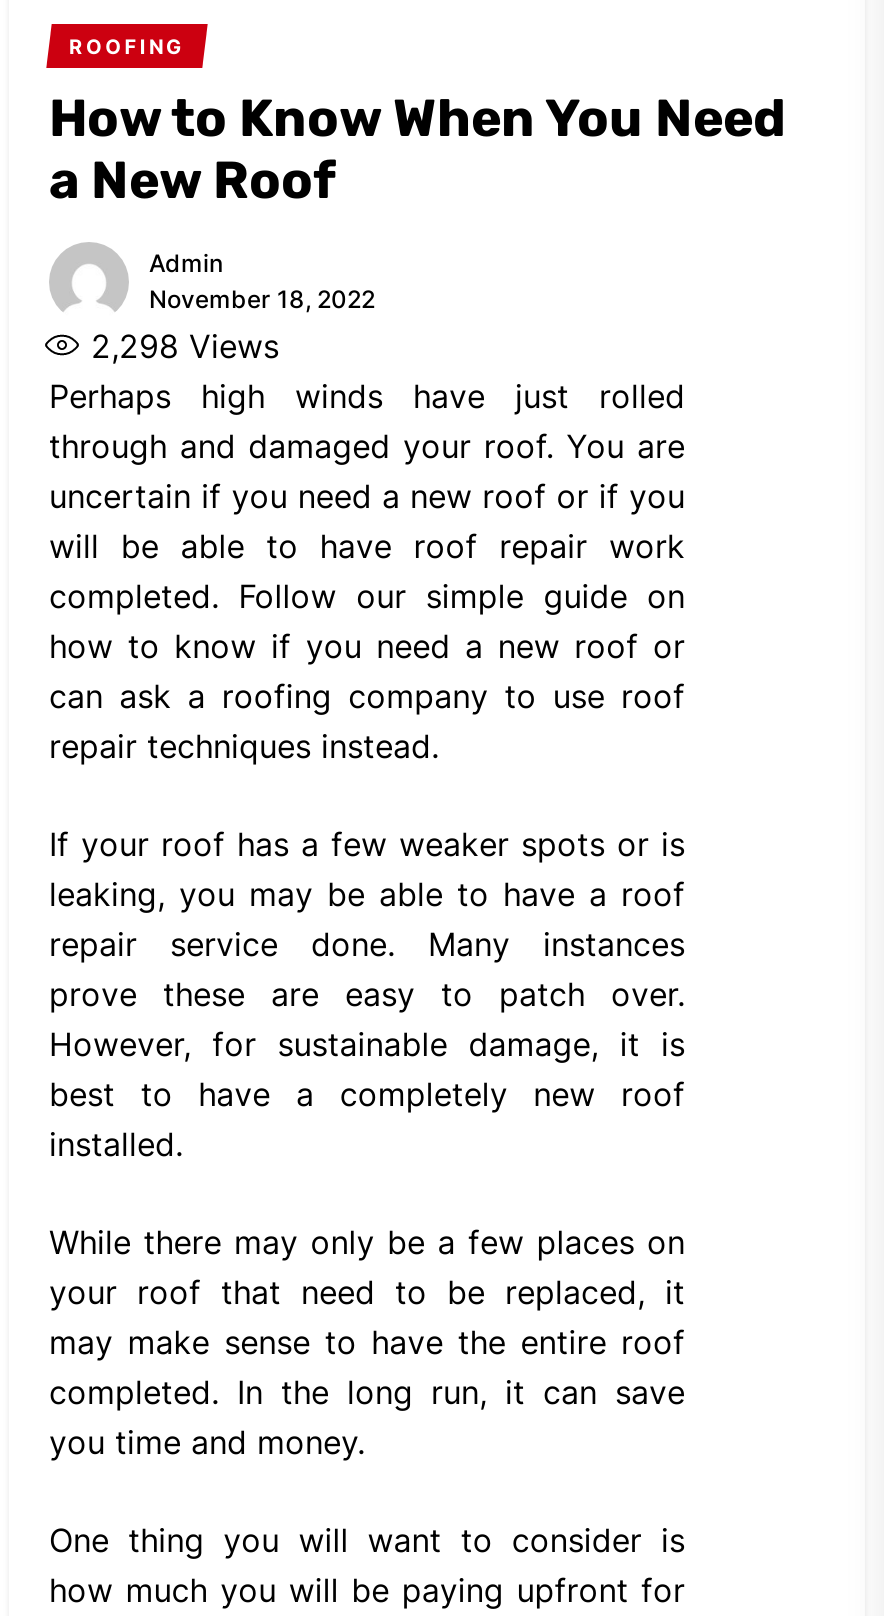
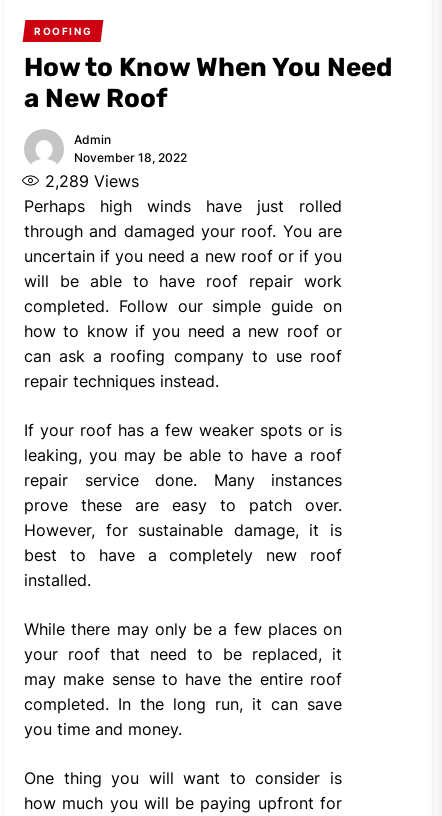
- 2,298 Views
+ 2,289 Views
